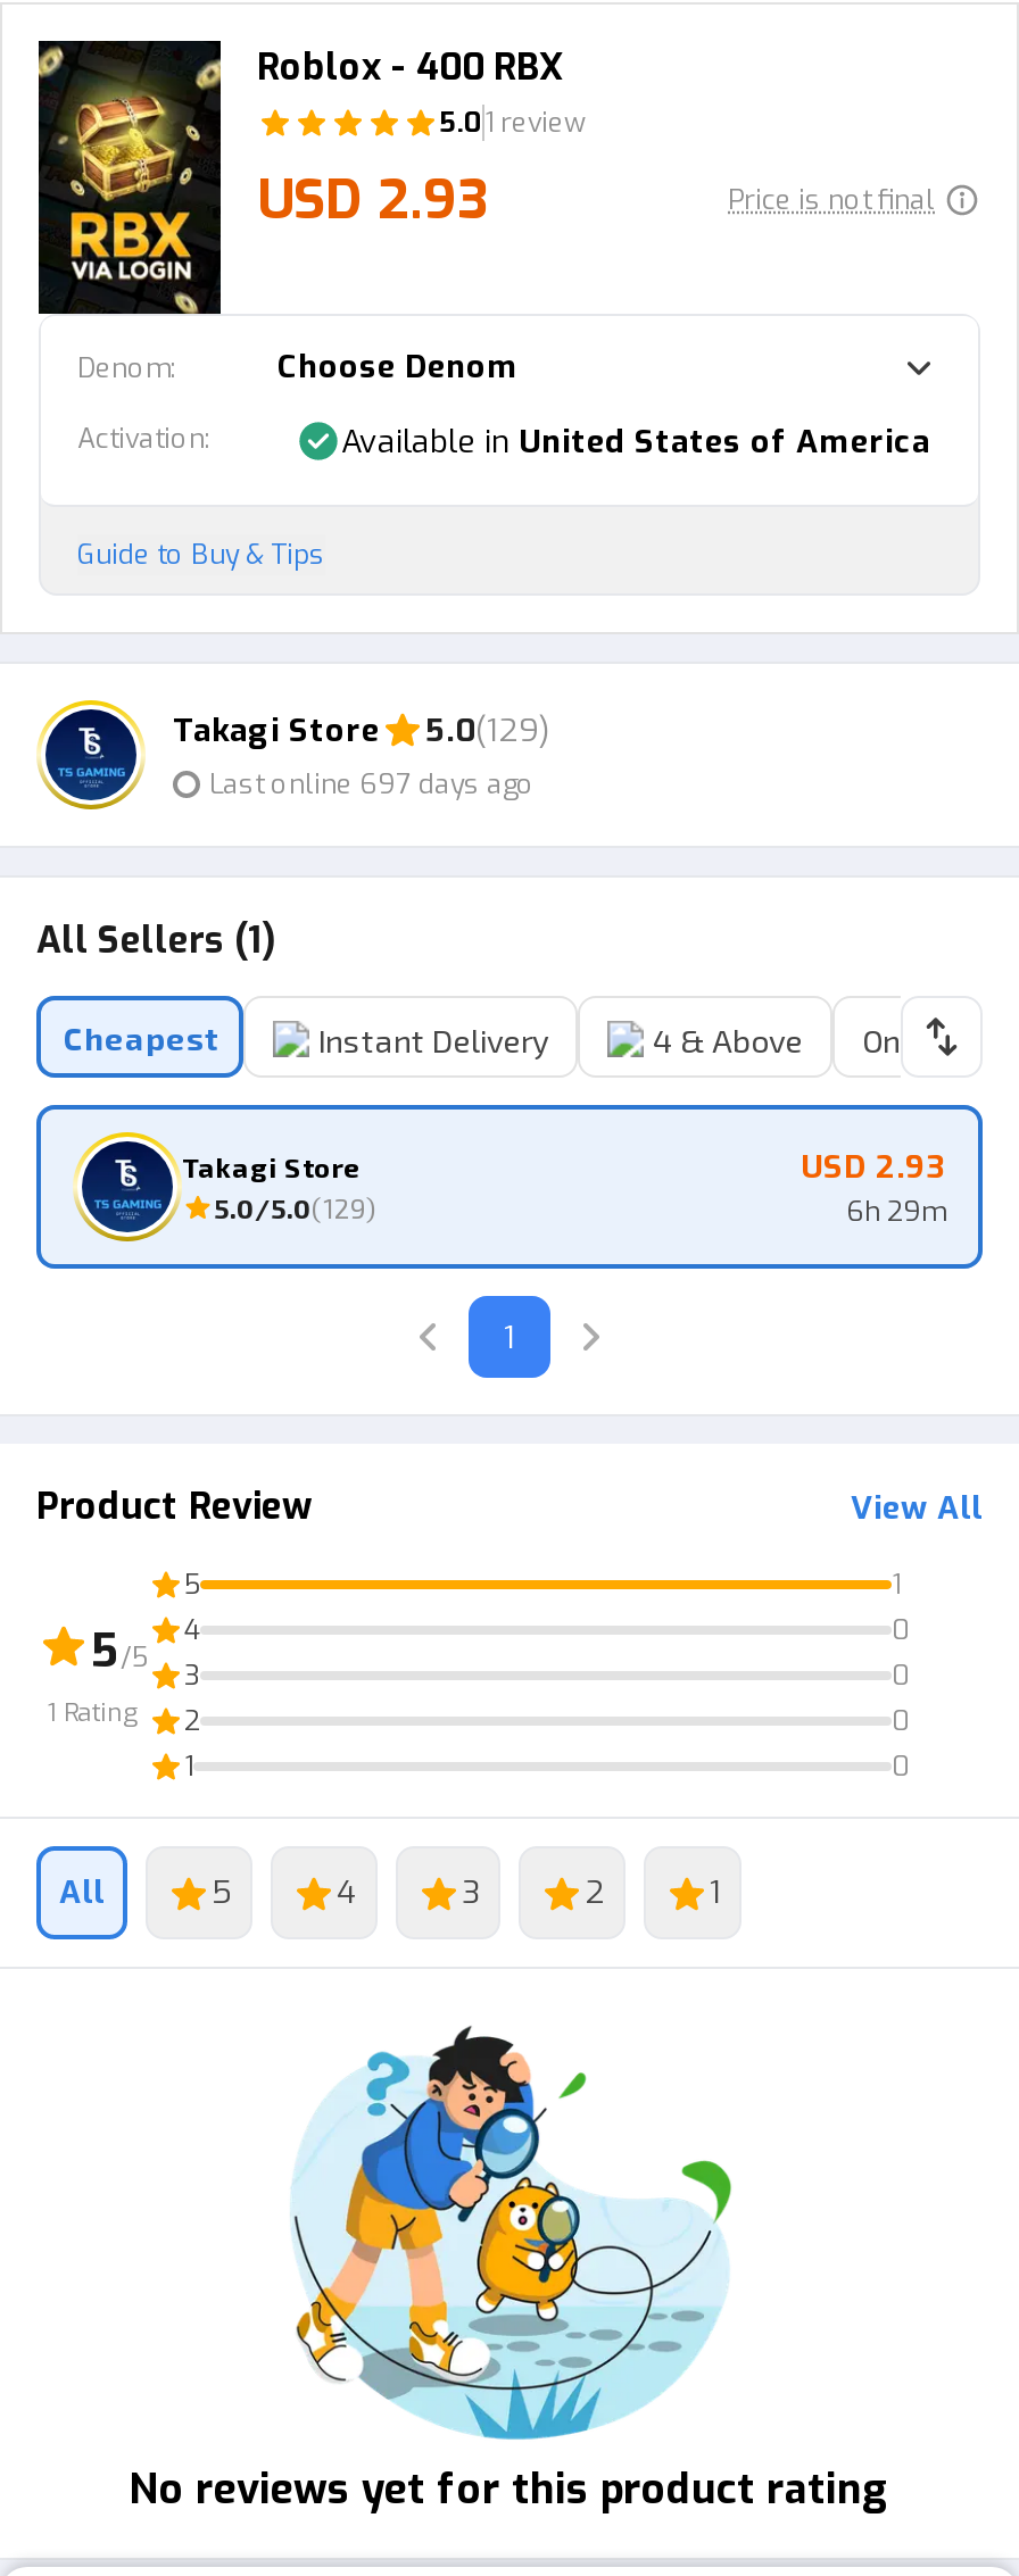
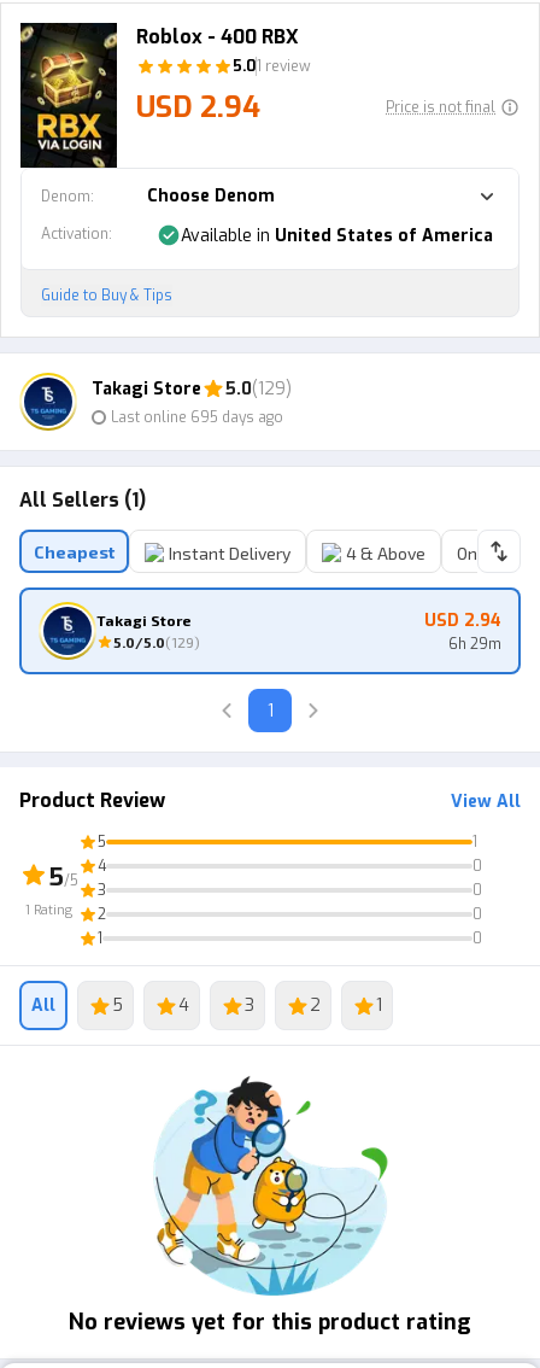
- USD 2.93
+ USD 2.94

- Last online 697 days ago
+ Last online 695 days ago

- USD 2.93
+ USD 2.94
